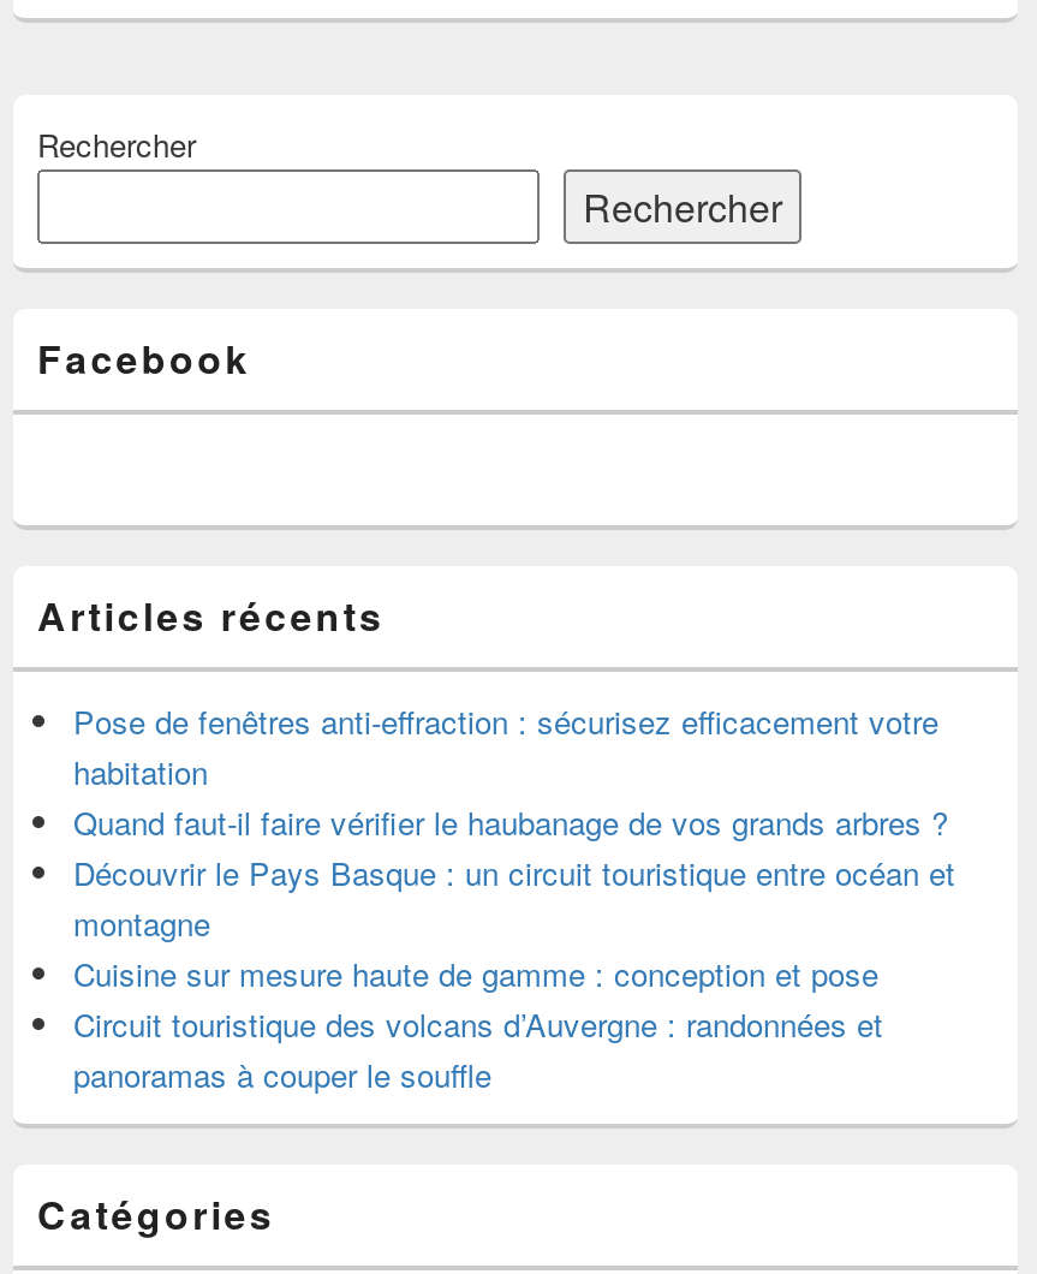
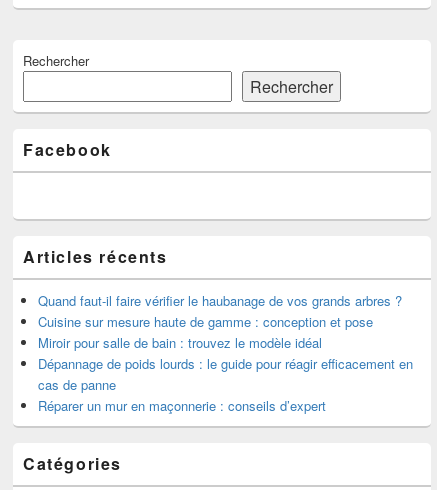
- Pose de fenêtres anti-effraction : sécurisez efficacement votre
- habitation

- Découvrir le Pays Basque : un circuit touristique entre océan et
- montagne

moved up: Cuisine sur mesure haute de gamme : conception et pose

- Circuit touristique des volcans d’Auvergne : randonnées et
- panoramas à couper le souffle
+ Miroir pour salle de bain : trouvez le modèle idéal
+ Dépannage de poids lourds : le guide pour réagir efficacement en
+ cas de panne
+ Réparer un mur en maçonnerie : conseils d’expert
